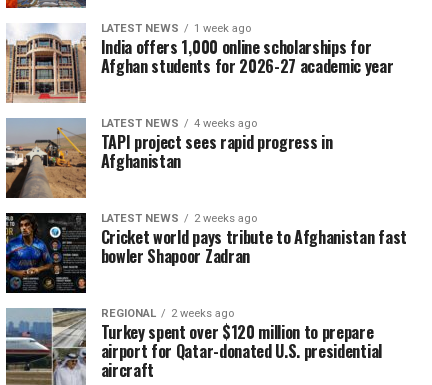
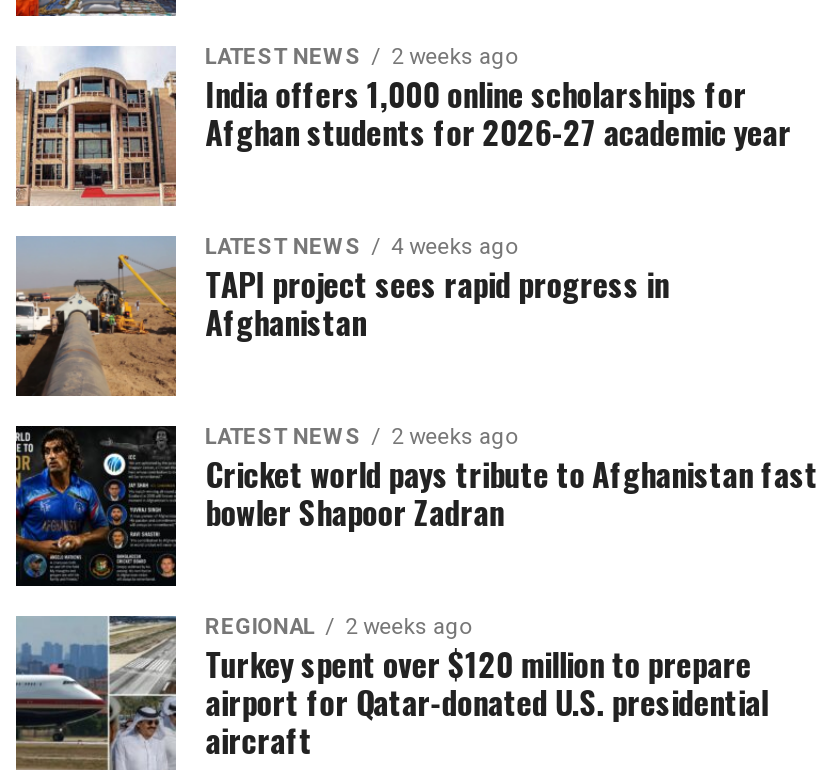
- LATEST NEWS 1 week ago
+ LATEST NEWS 2 weeks ago
